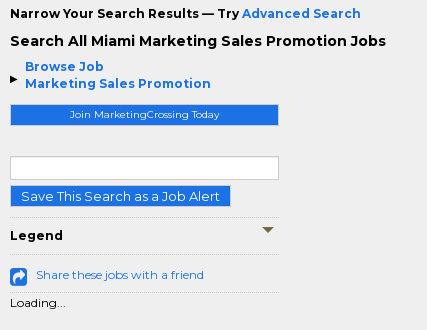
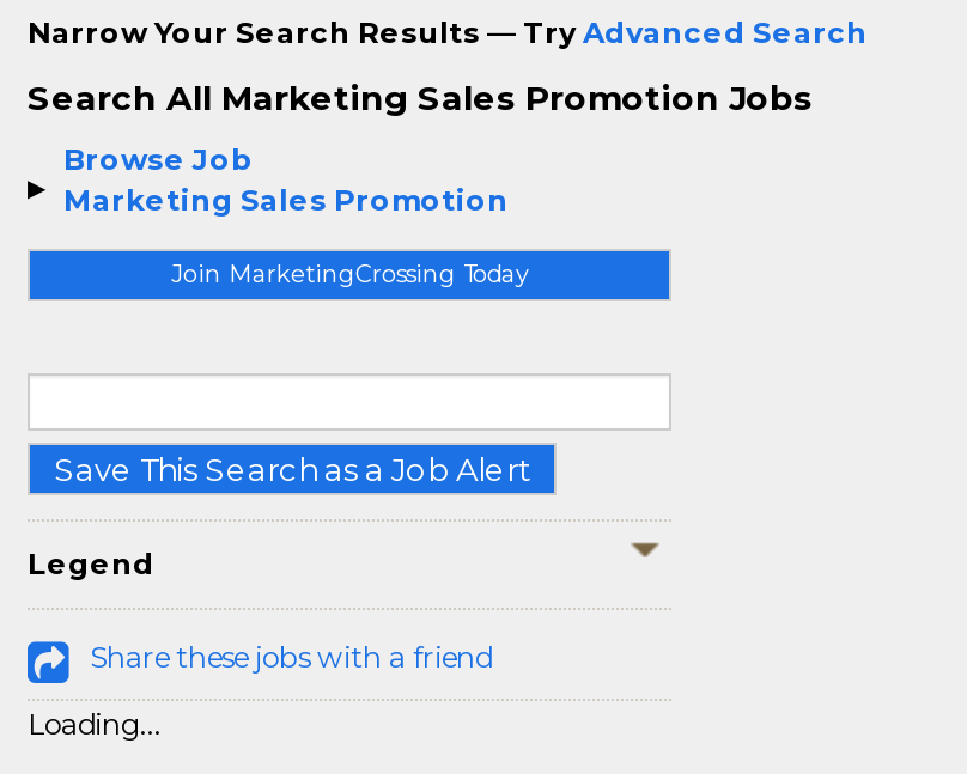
- Search All Miami Marketing Sales Promotion Jobs
+ Search All Marketing Sales Promotion Jobs
